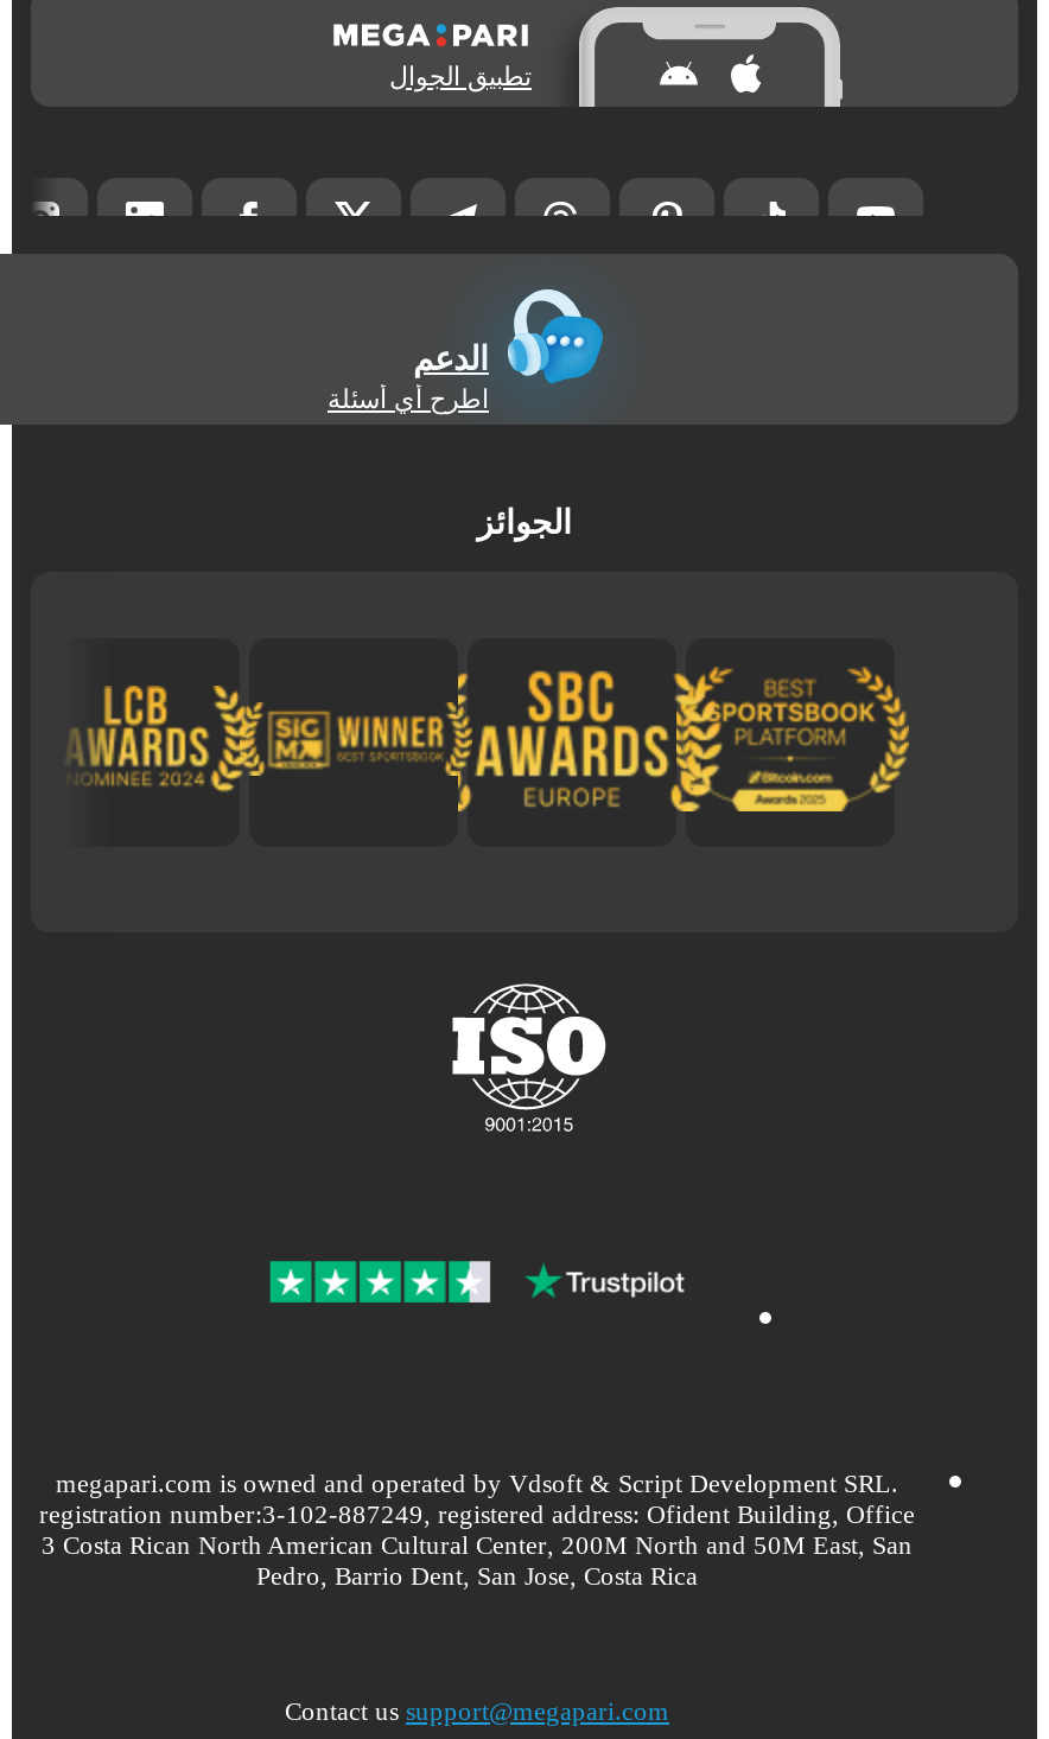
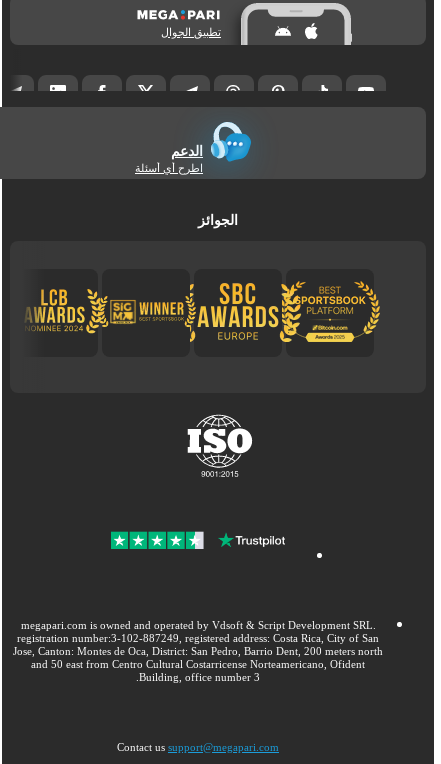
- registration number:3-102-887249, registered address: Ofident Building, Office
- 3 Costa Rican North American Cultural Center, 200M North and 50M East, San
- Pedro, Barrio Dent, San Jose, Costa Rica
+ registration number:3-102-887249, registered address: Costa Rica, City of San
+ Jose, Canton: Montes de Oca, District: San Pedro, Barrio Dent, 200 meters north
+ and 50 east from Centro Cultural Costarricense Norteamericano, Ofident
+ Building, office number 3.
